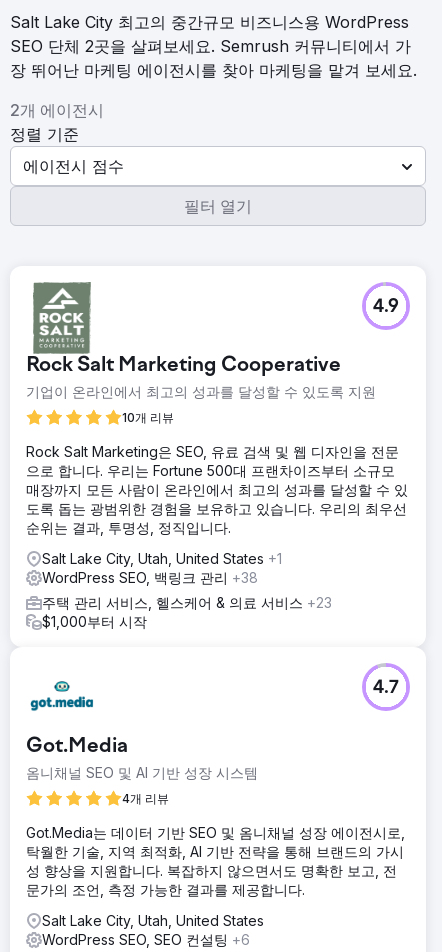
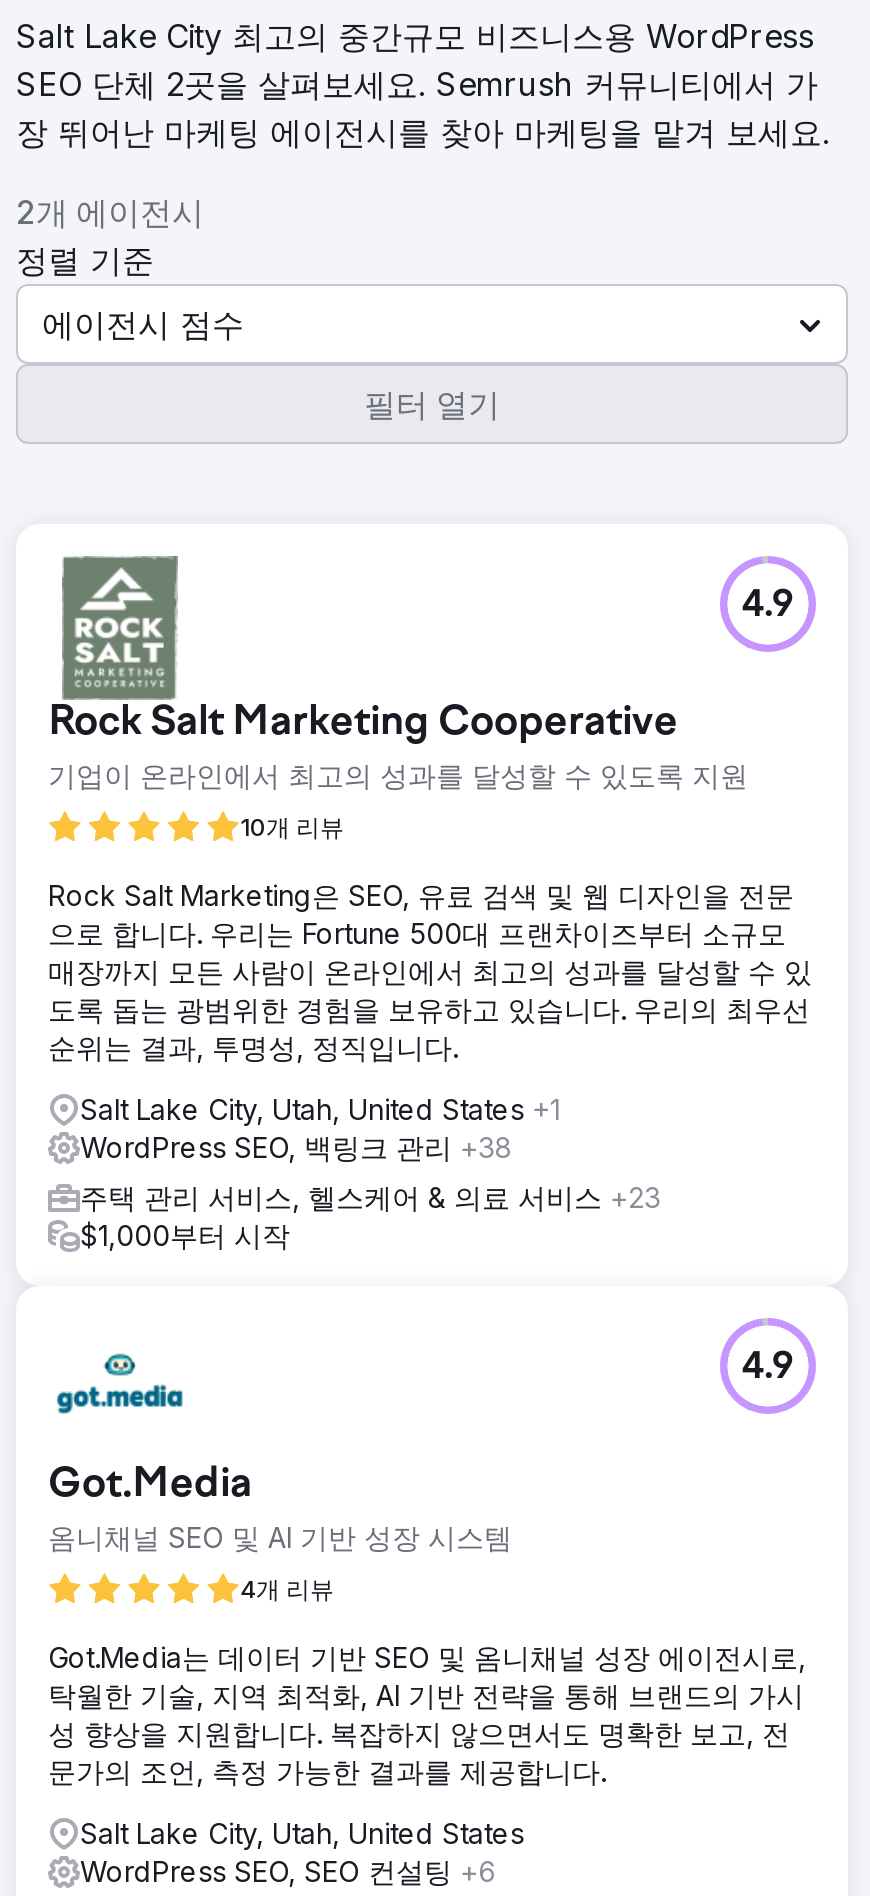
- 4.7
+ 4.9
